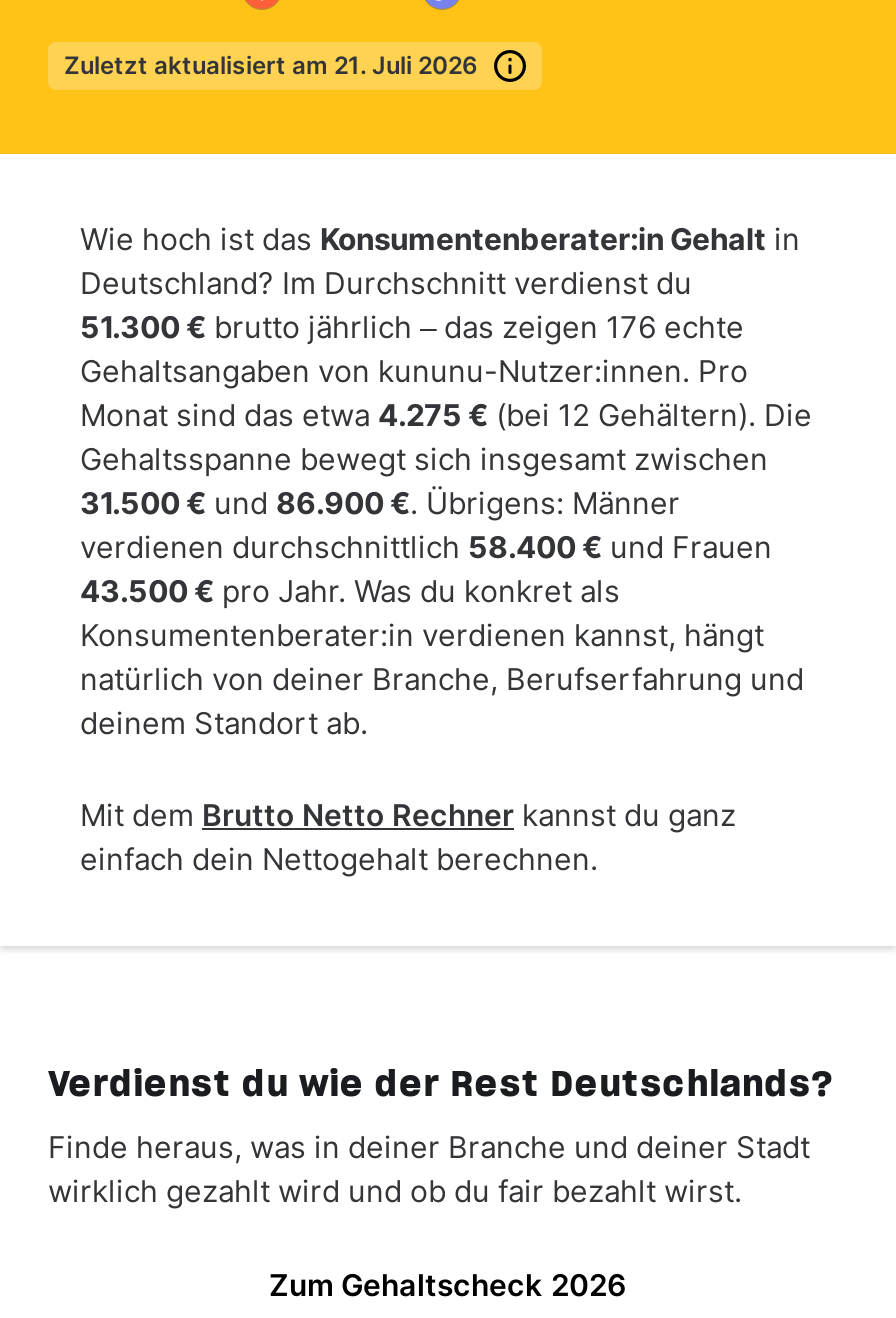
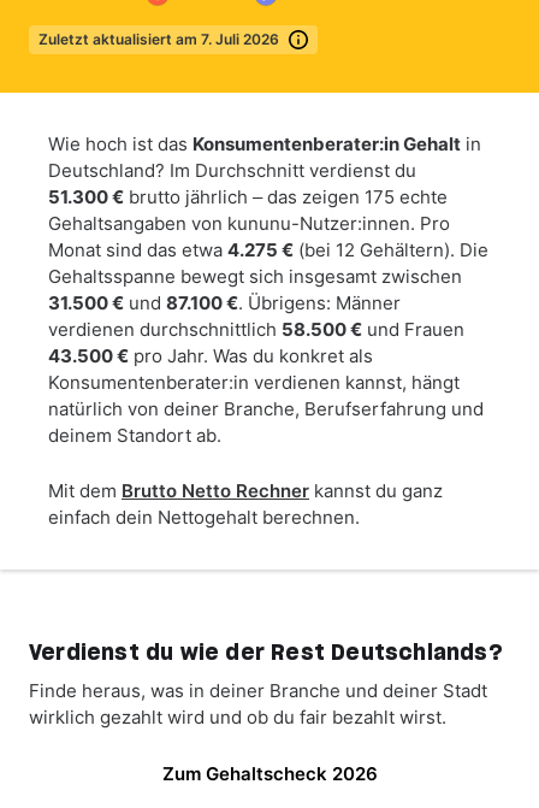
- Zuletzt aktualisiert am 21. Juli 2026
+ Zuletzt aktualisiert am 7. Juli 2026

- 51.300 €brutto jährlich – das zeigen 176 echte
+ 51.300 €brutto jährlich – das zeigen 175 echte

- 31.500 €und 86.900 €. Übrigens: Männer
+ 31.500 €und 87.100 €. Übrigens: Männer

- verdienen durchschnittlich 58.400 €und Frauen
+ verdienen durchschnittlich 58.500 €und Frauen
